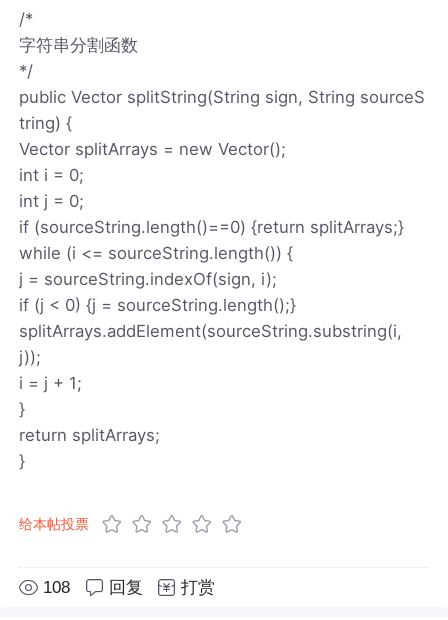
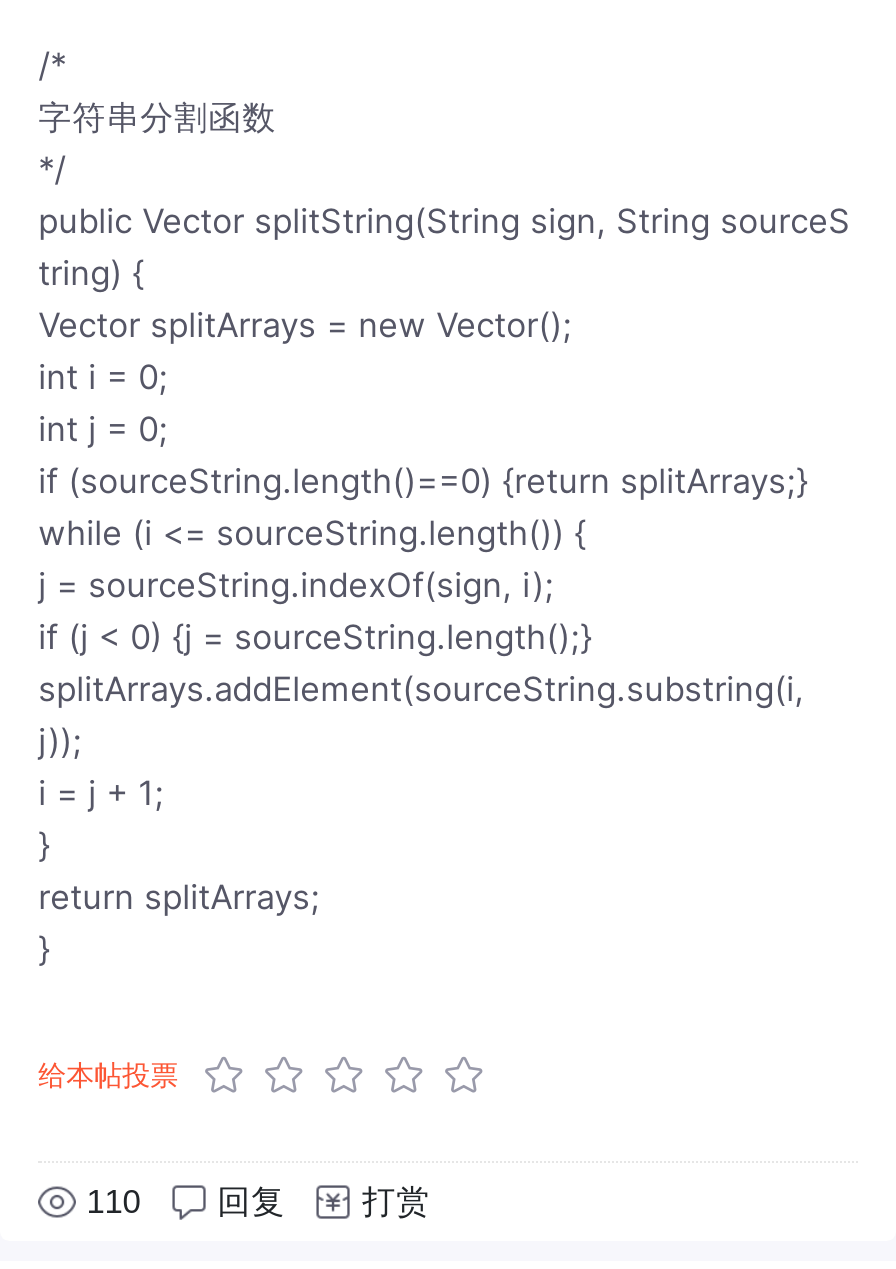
- 108
+ 110
